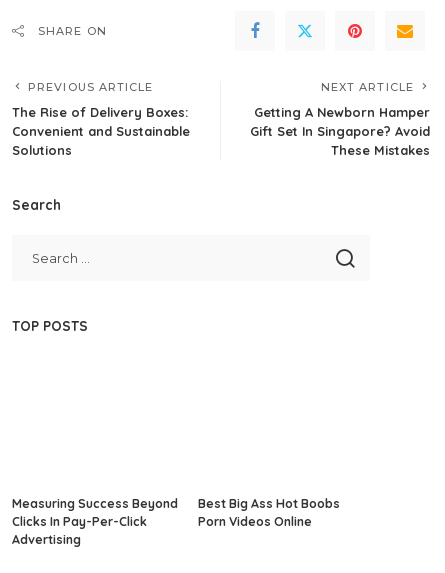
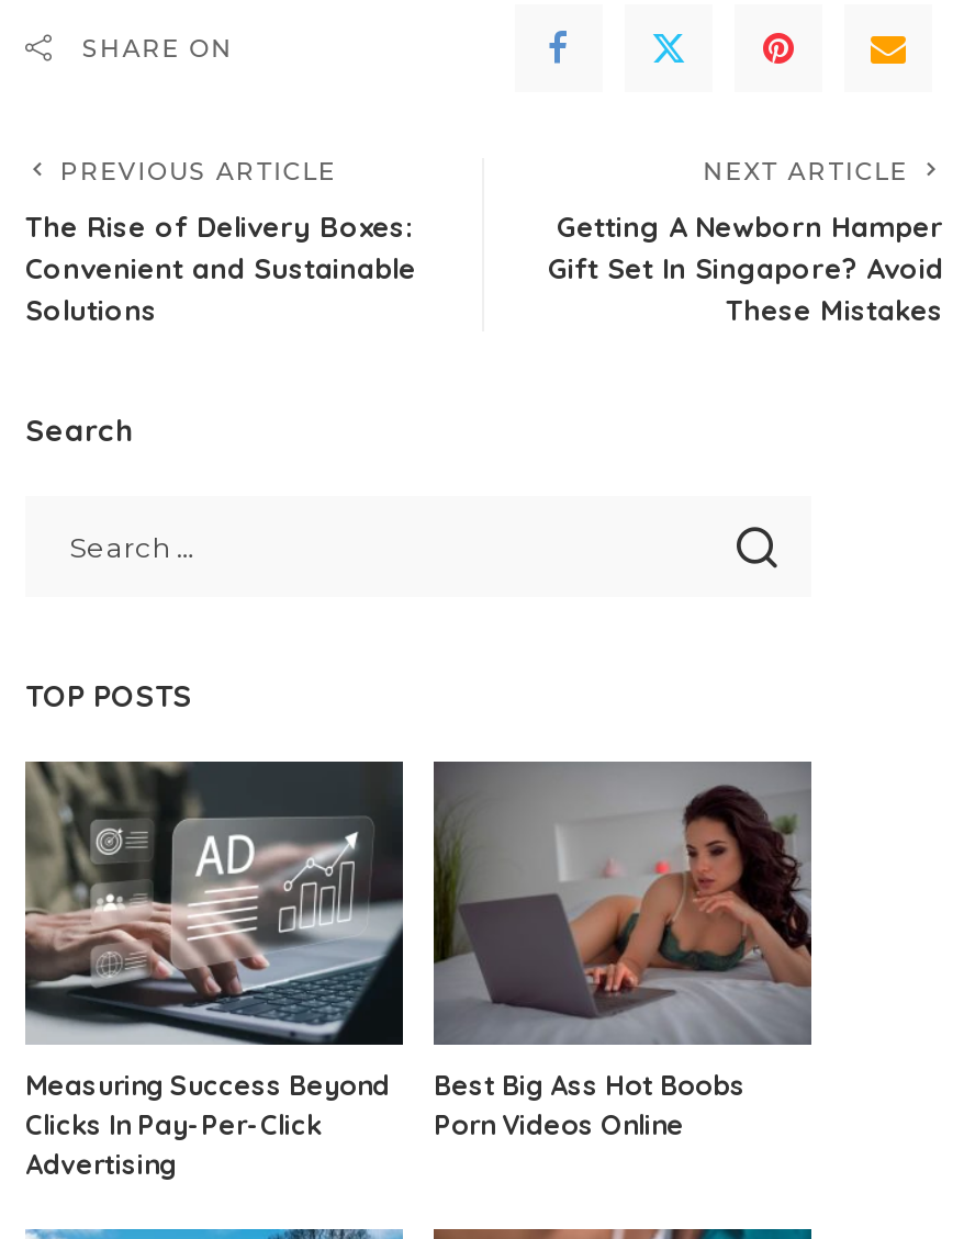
+ [image]

+ [image]
